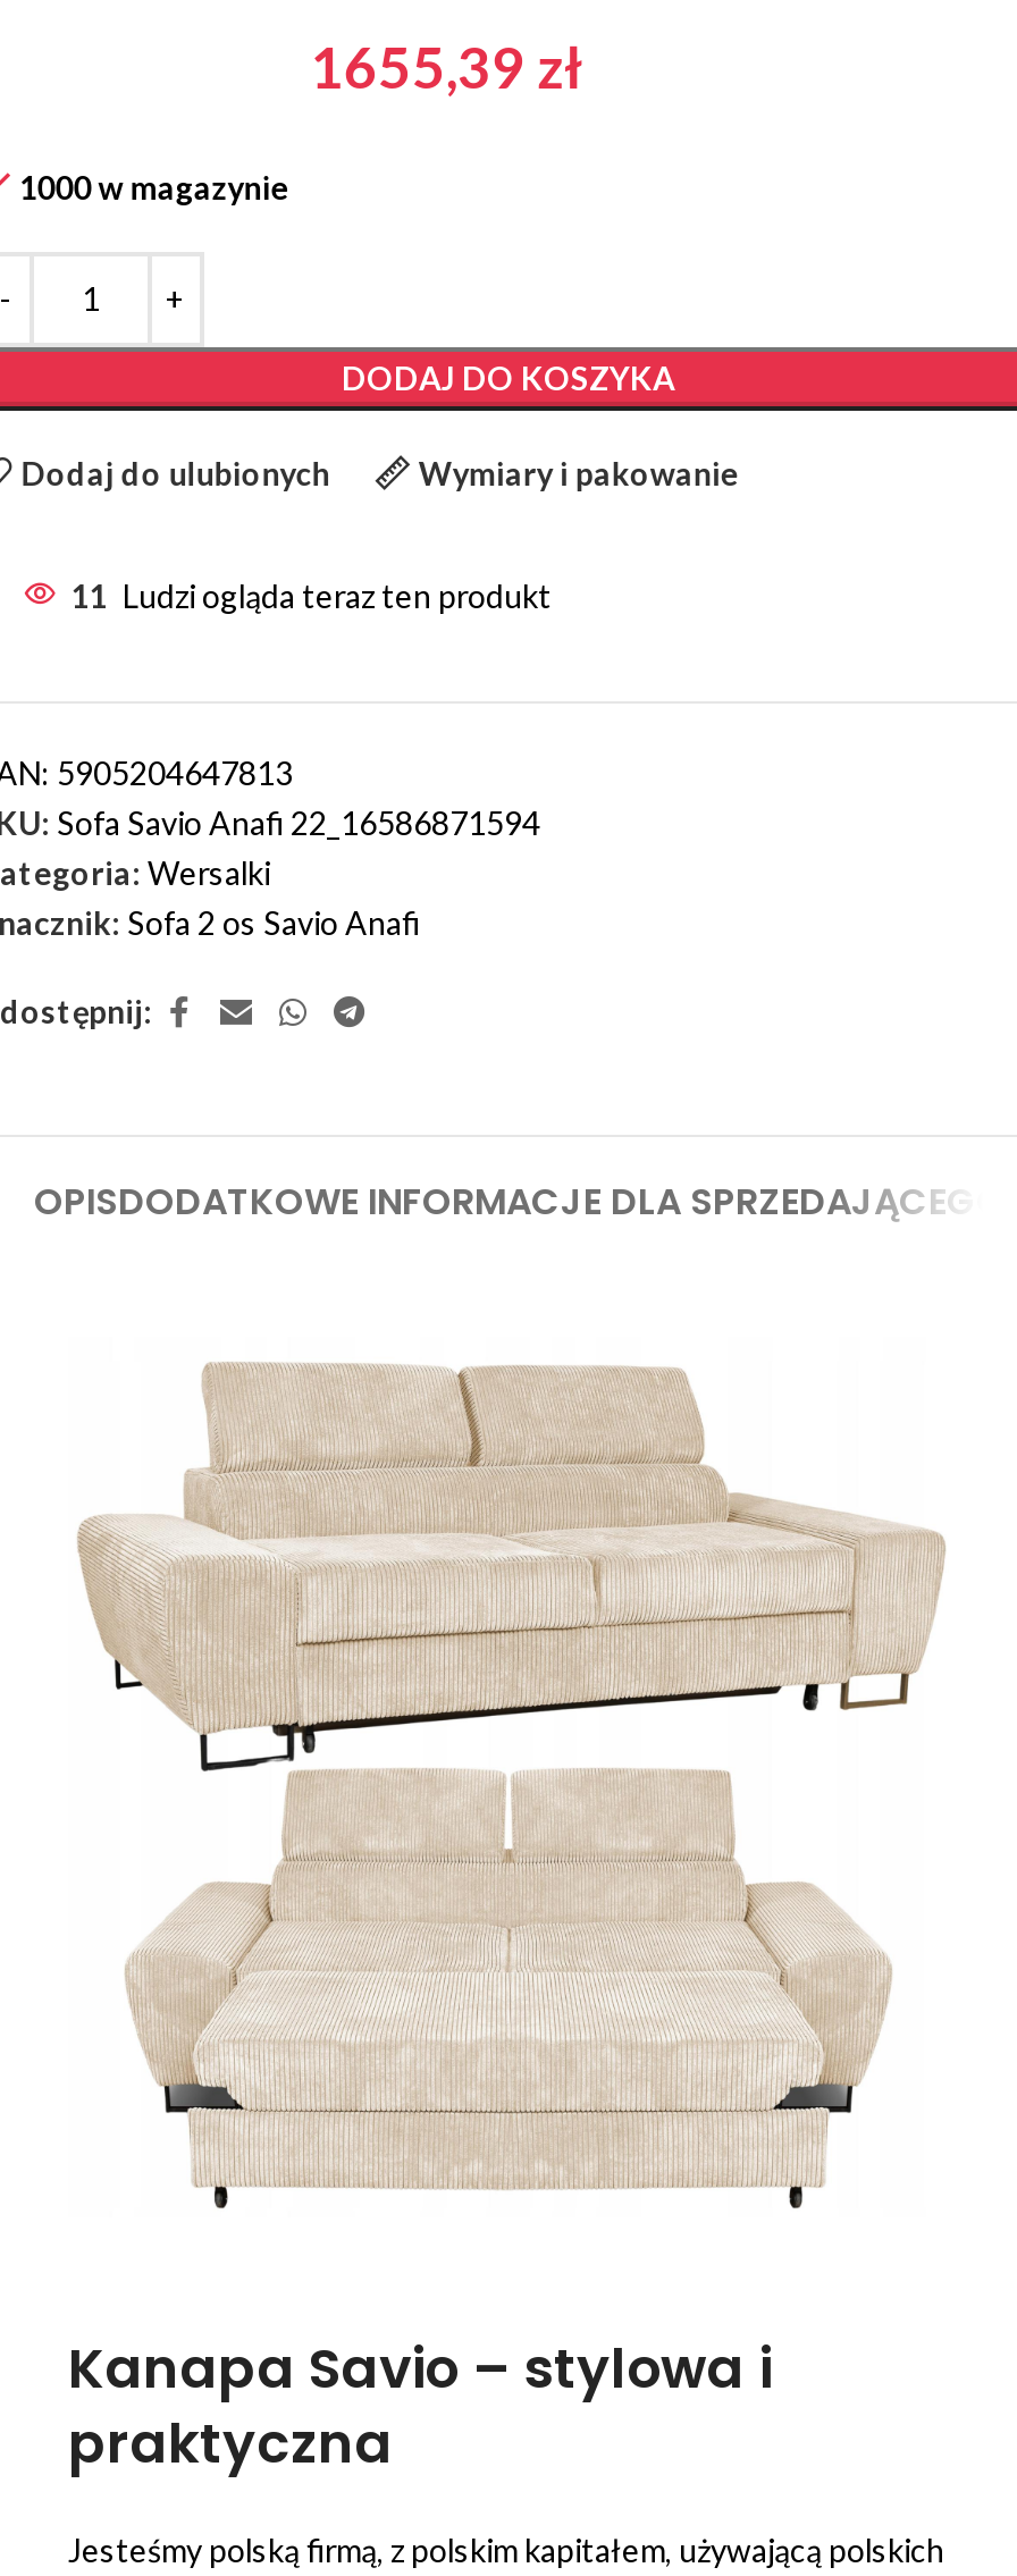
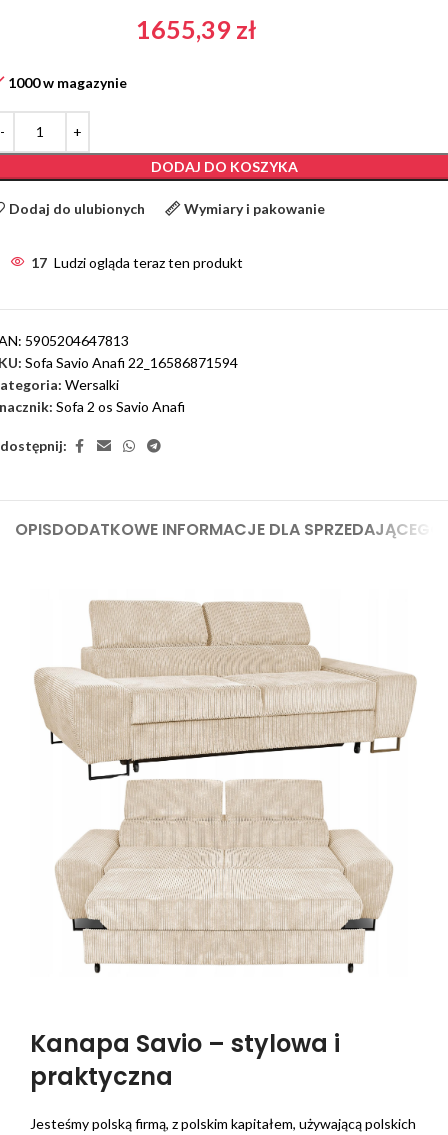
- 11 Ludzi ogląda teraz ten produkt
+ 17 Ludzi ogląda teraz ten produkt
